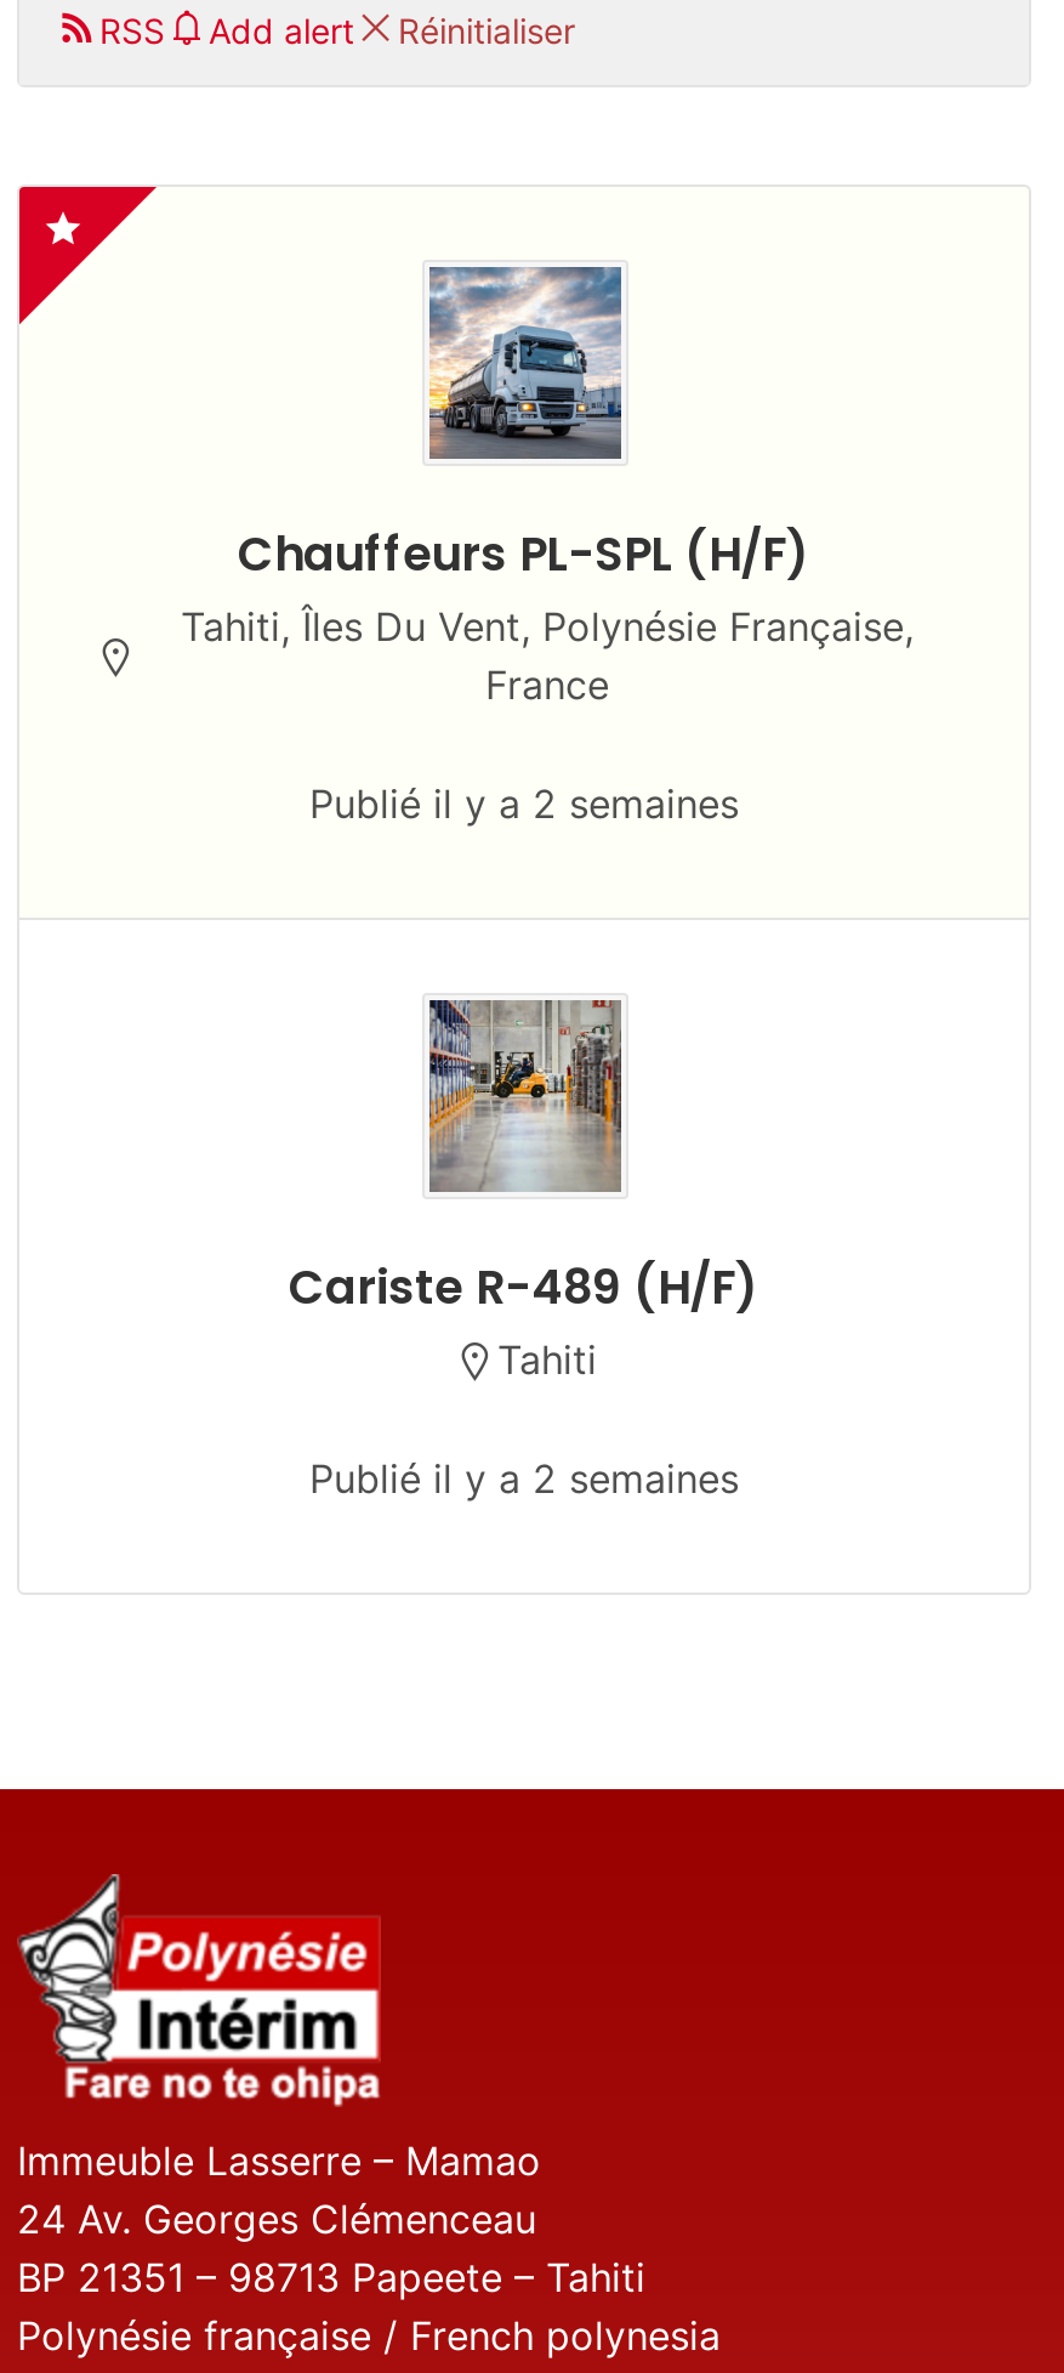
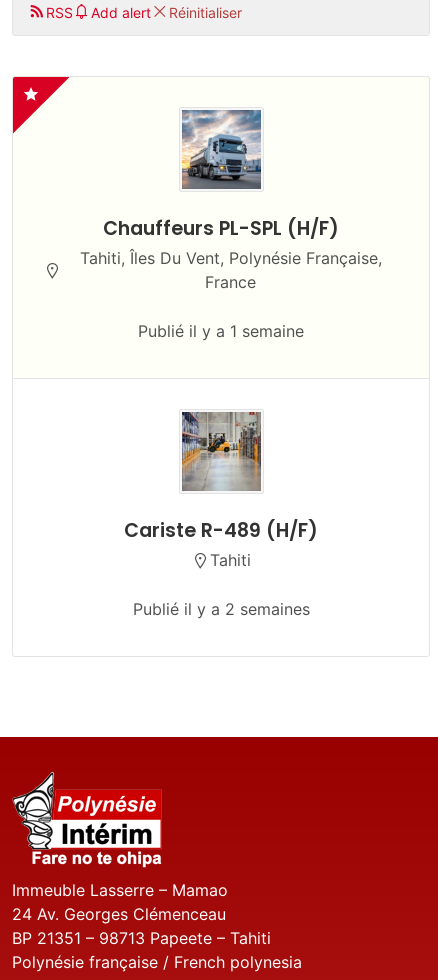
- Publié il y a 2 semaines
+ Publié il y a 1 semaine
